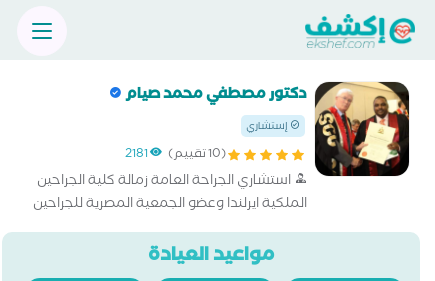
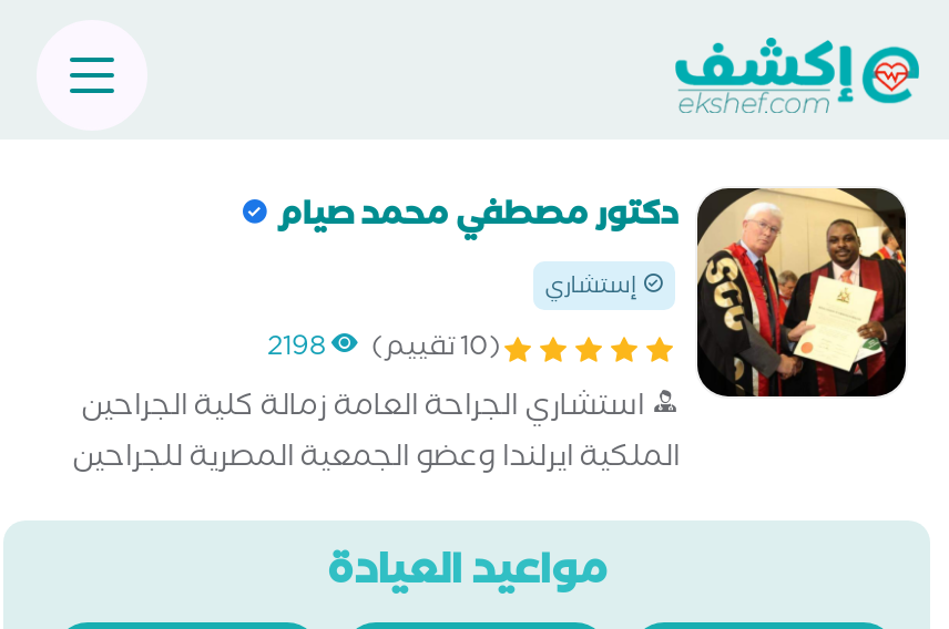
- 2181
+ 2198
